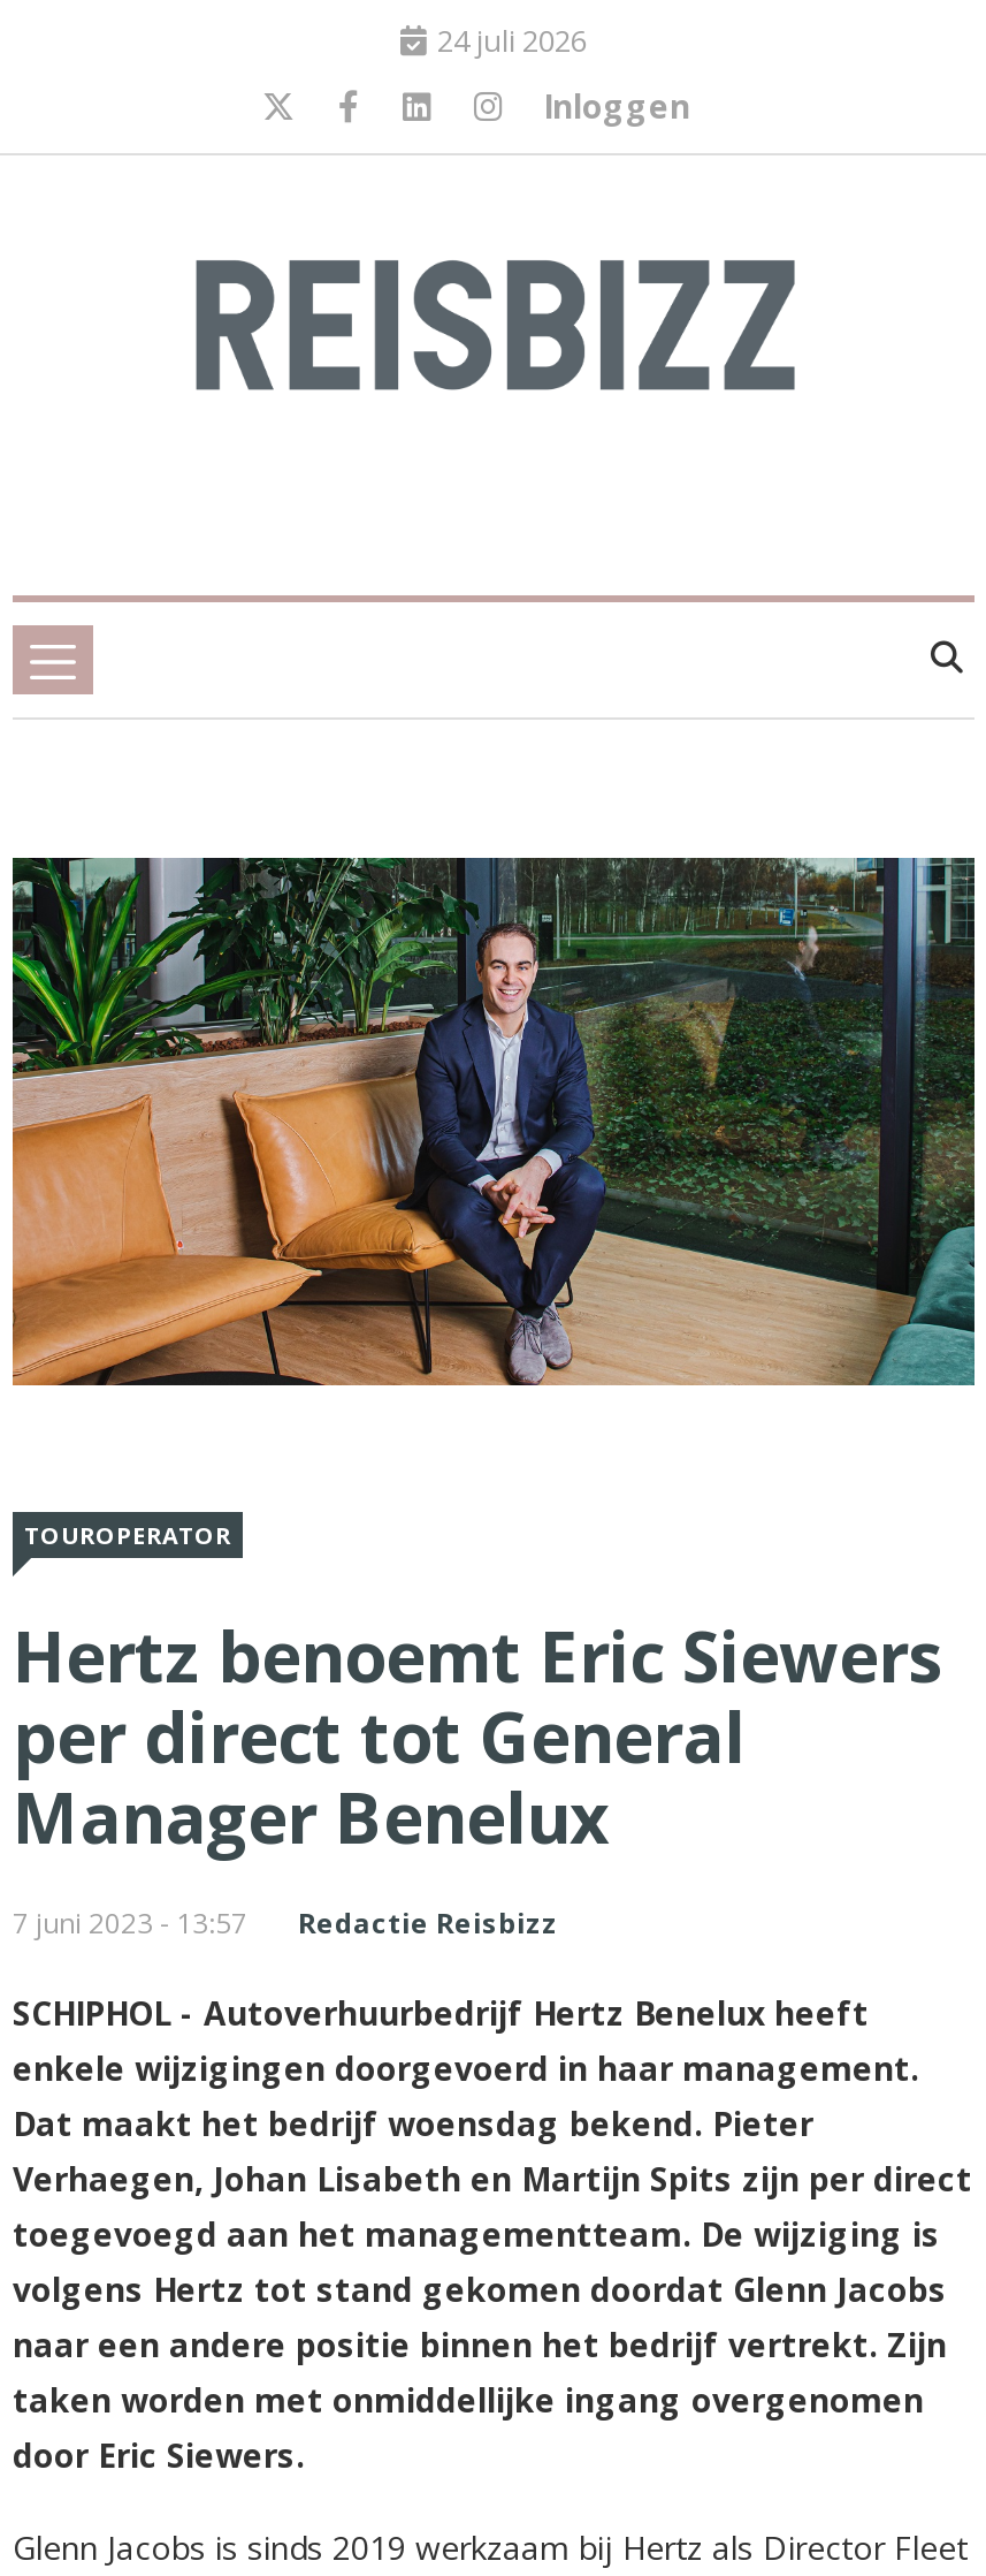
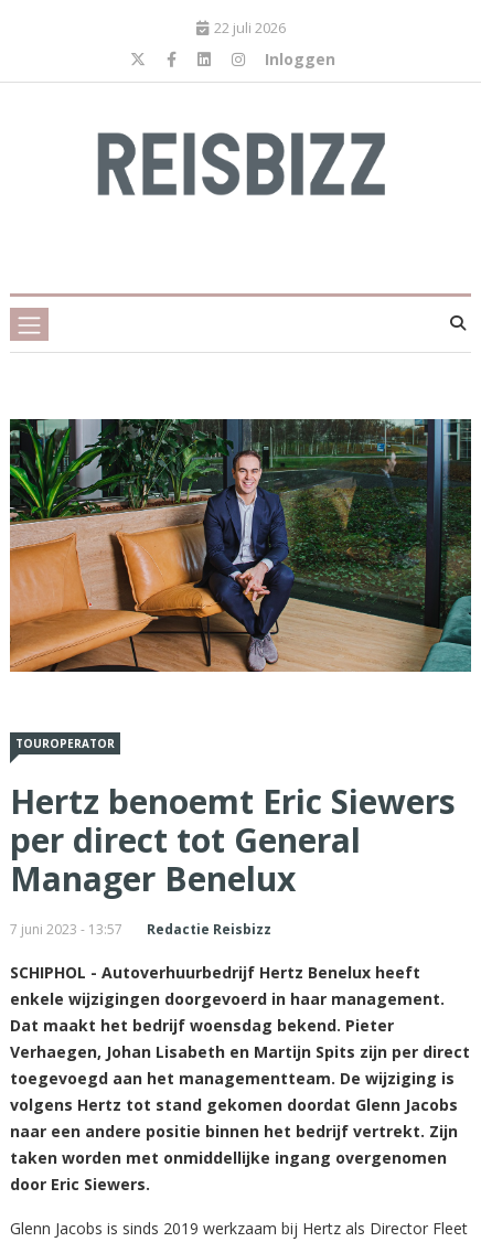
- 24 juli 2026
+ 22 juli 2026
